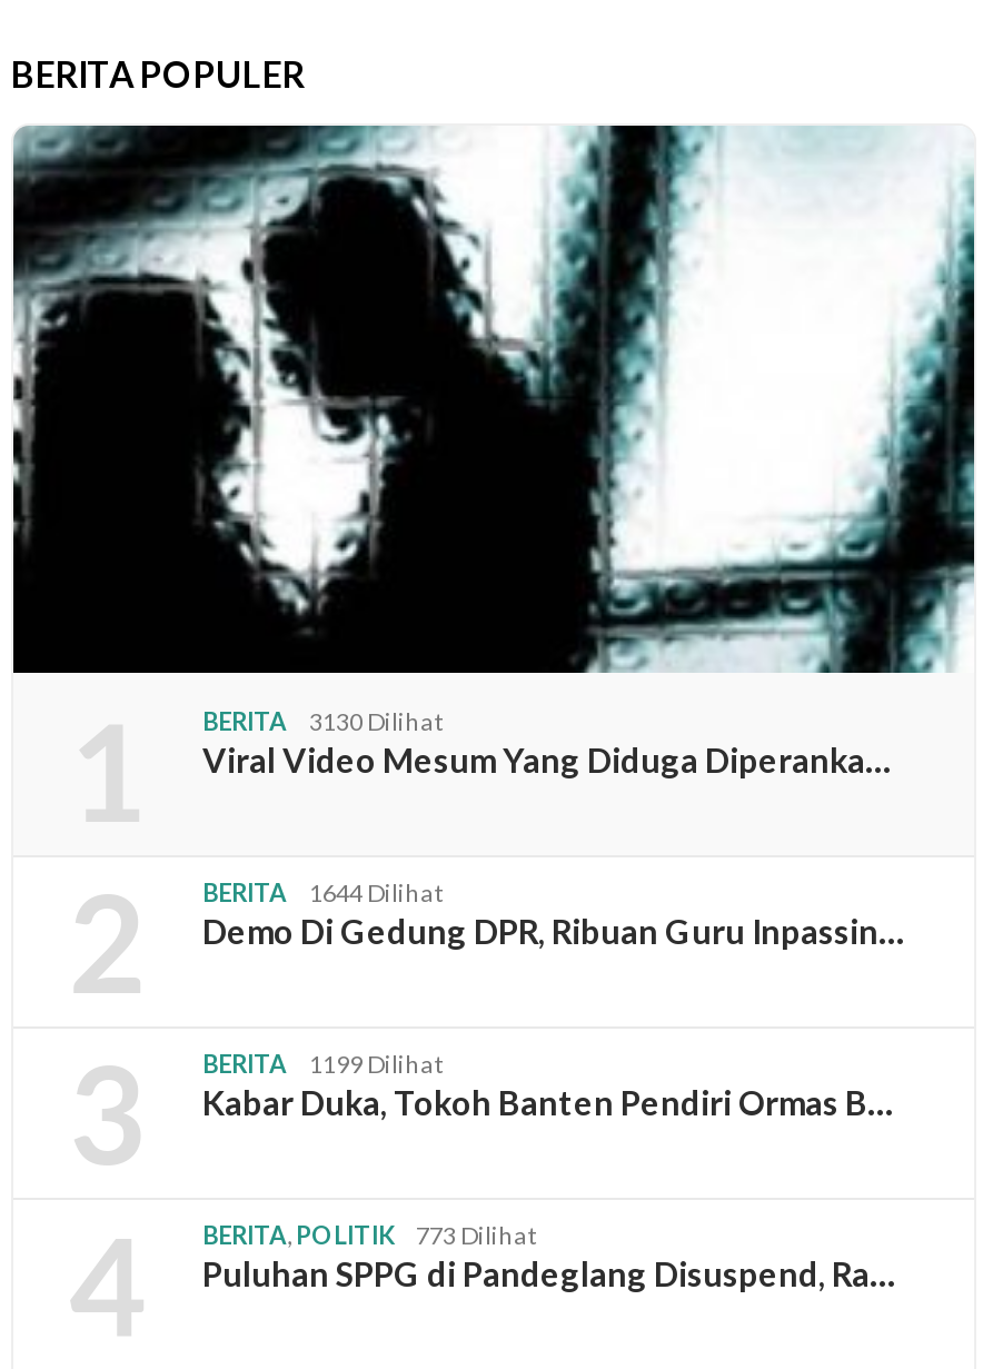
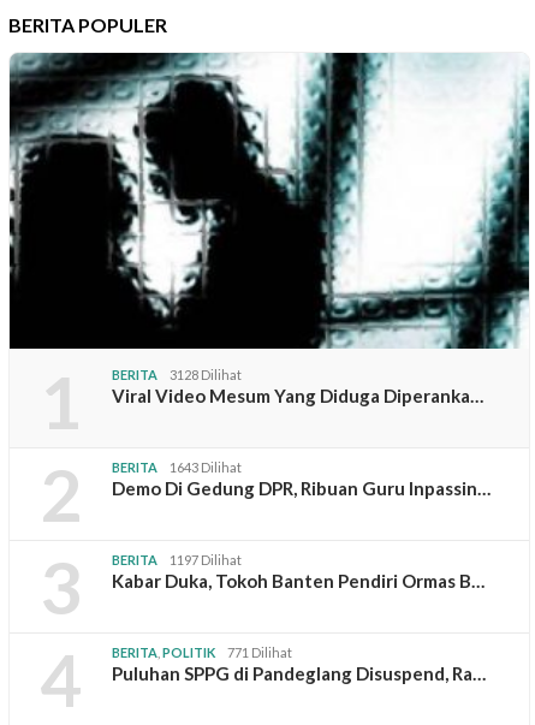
- BERITA 3130 Dilihat
+ BERITA 3128 Dilihat

- BERITA 1644 Dilihat
+ BERITA 1643 Dilihat

- BERITA 1199 Dilihat
+ BERITA 1197 Dilihat

- BERITA, POLITIK 773 Dilihat
+ BERITA, POLITIK 771 Dilihat
